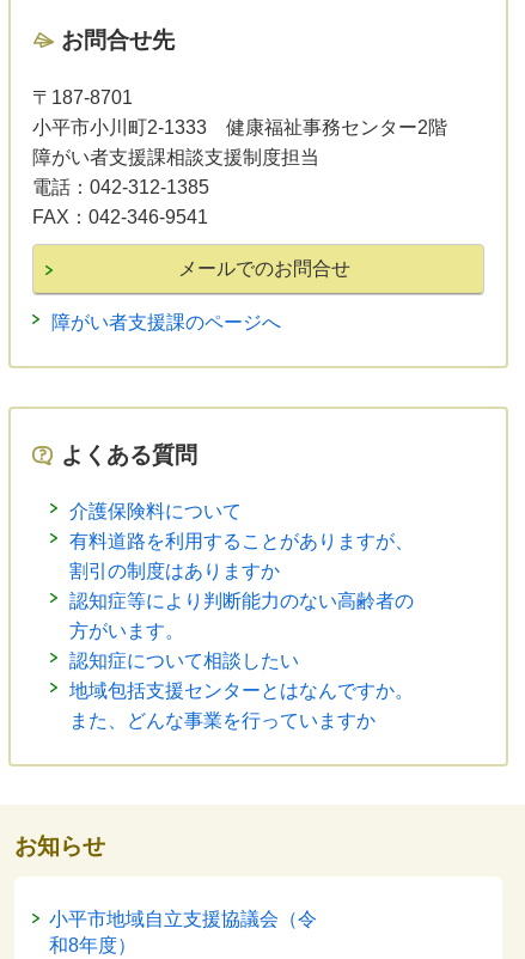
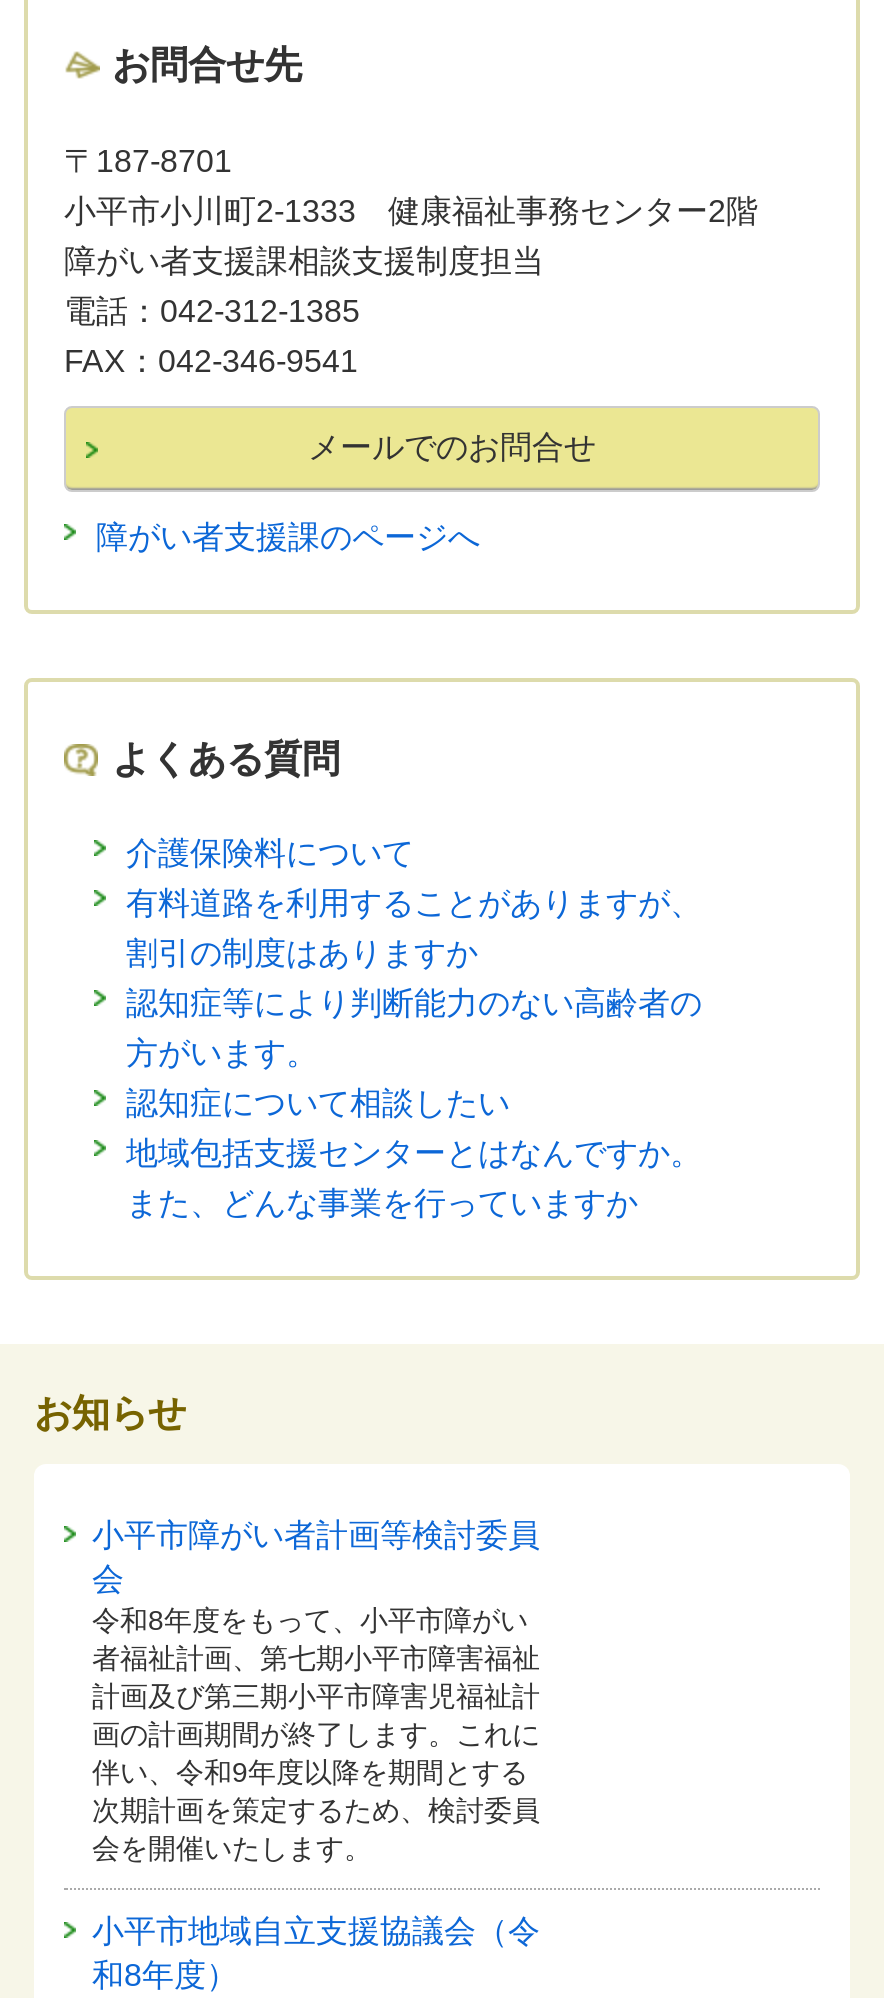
+ 小平市障がい者計画等検討委員
+ 会
+ 令和8年度をもって、小平市障がい
+ 者福祉計画、第七期小平市障害福祉
+ 計画及び第三期小平市障害児福祉計
+ 画の計画期間が終了します。これに
+ 伴い、令和9年度以降を期間とする
+ 次期計画を策定するため、検討委員
+ 会を開催いたします。
